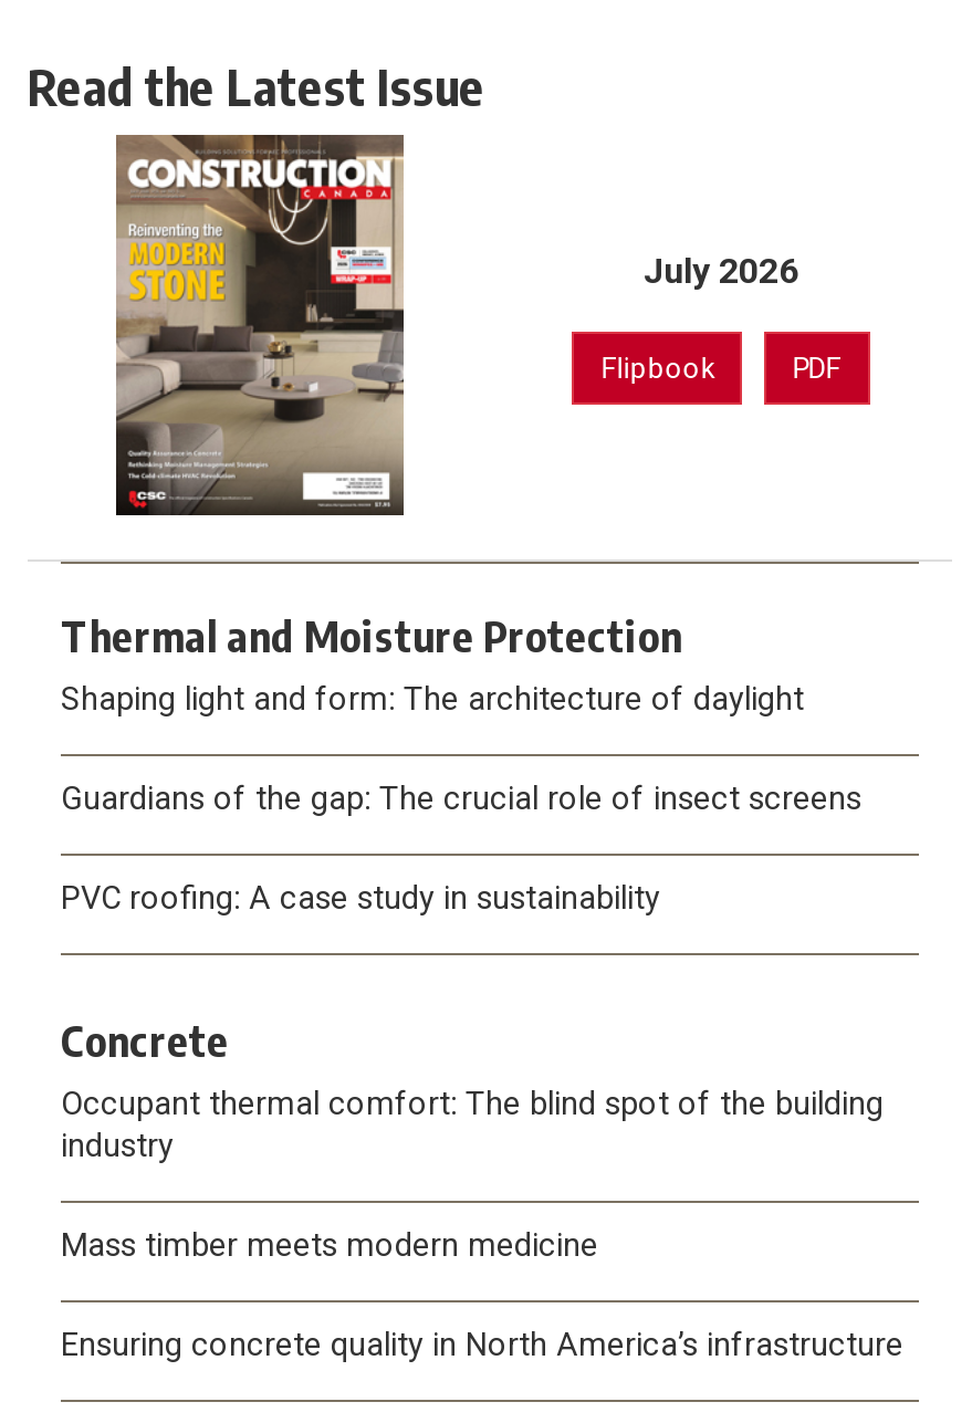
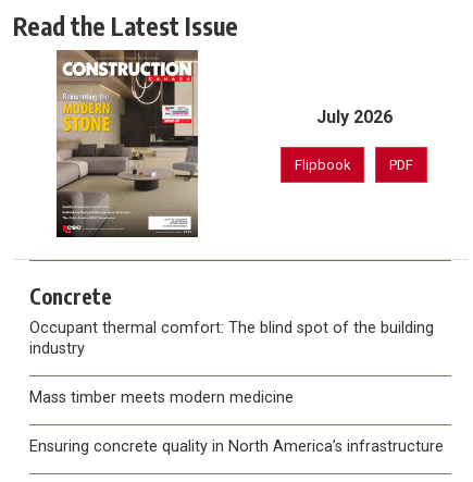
- Thermal and Moisture Protection
- Shaping light and form: The architecture of daylight
- Guardians of the gap: The crucial role of insect screens
- PVC roofing: A case study in sustainability
